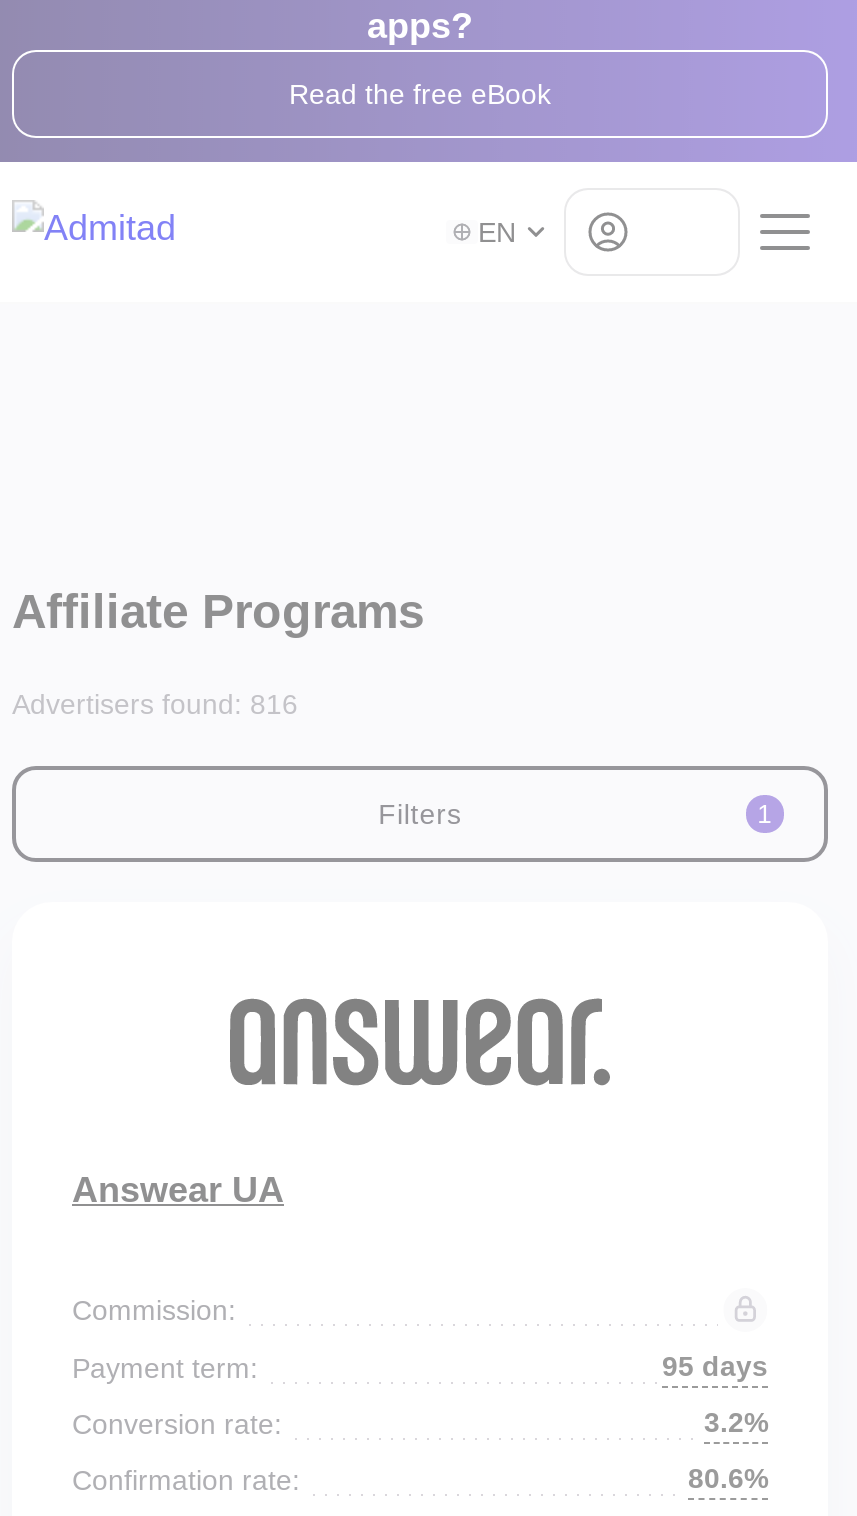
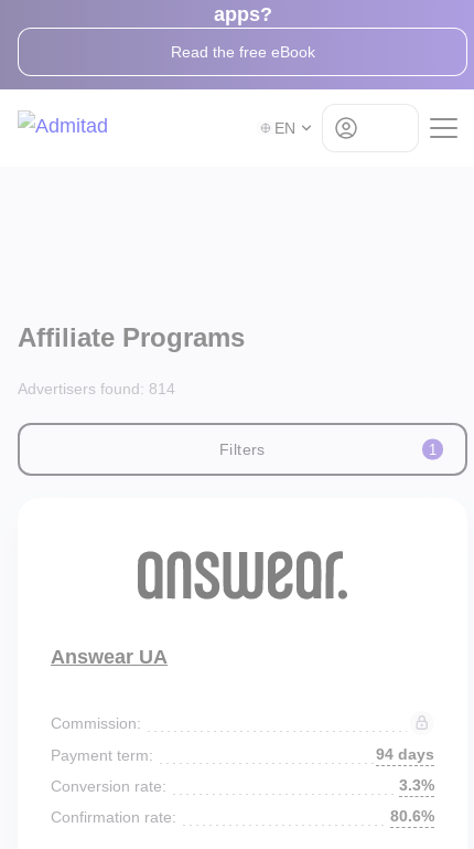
- Advertisers found: 816
+ Advertisers found: 814

- 95 days
+ 94 days

- 3.2%
+ 3.3%
